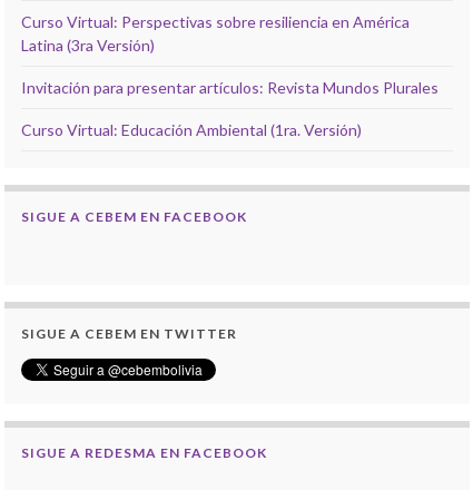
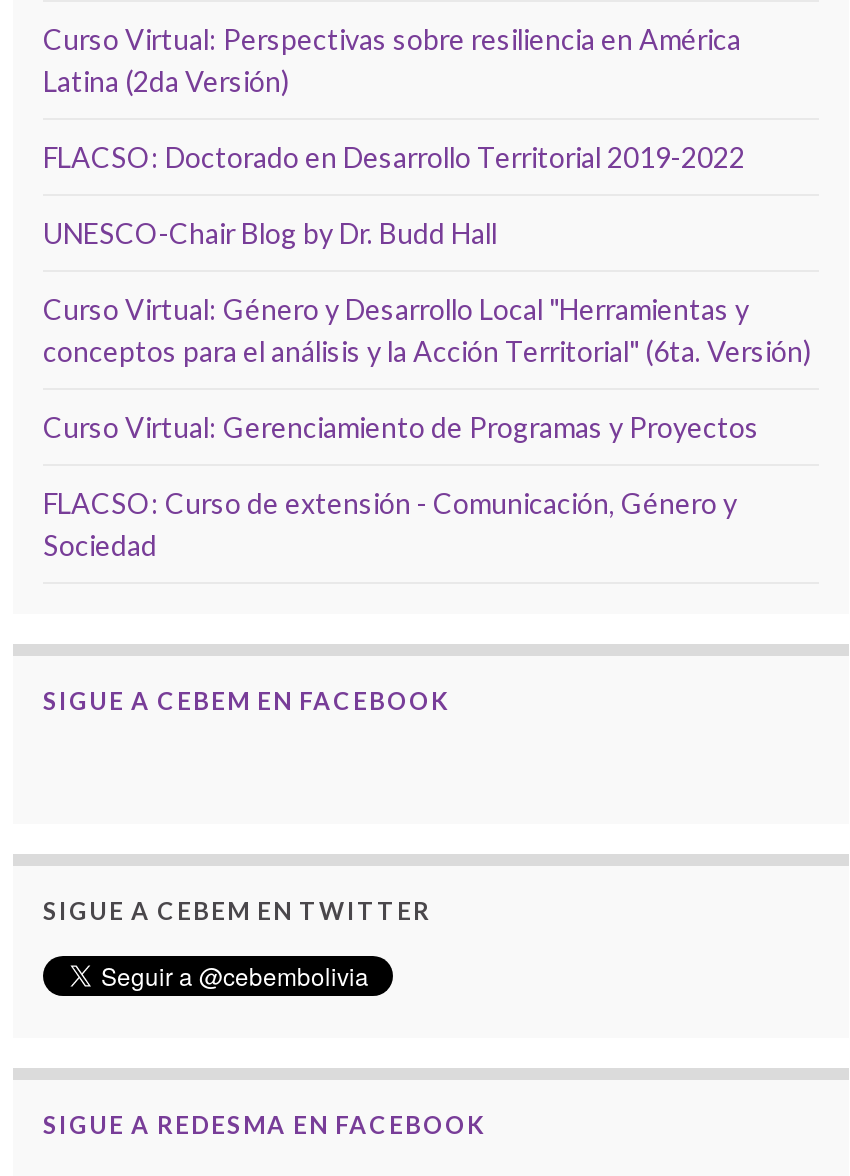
- Latina (3ra Versión)
- Invitación para presentar artículos: Revista Mundos Plurales
- Curso Virtual: Educación Ambiental (1ra. Versión)
+ Latina (2da Versión)
+ FLACSO: Doctorado en Desarrollo Territorial 2019-2022
+ UNESCO-Chair Blog by Dr. Budd Hall
+ Curso Virtual: Género y Desarrollo Local "Herramientas y
+ conceptos para el análisis y la Acción Territorial" (6ta. Versión)
+ Curso Virtual: Gerenciamiento de Programas y Proyectos
+ FLACSO: Curso de extensión - Comunicación, Género y
+ Sociedad
